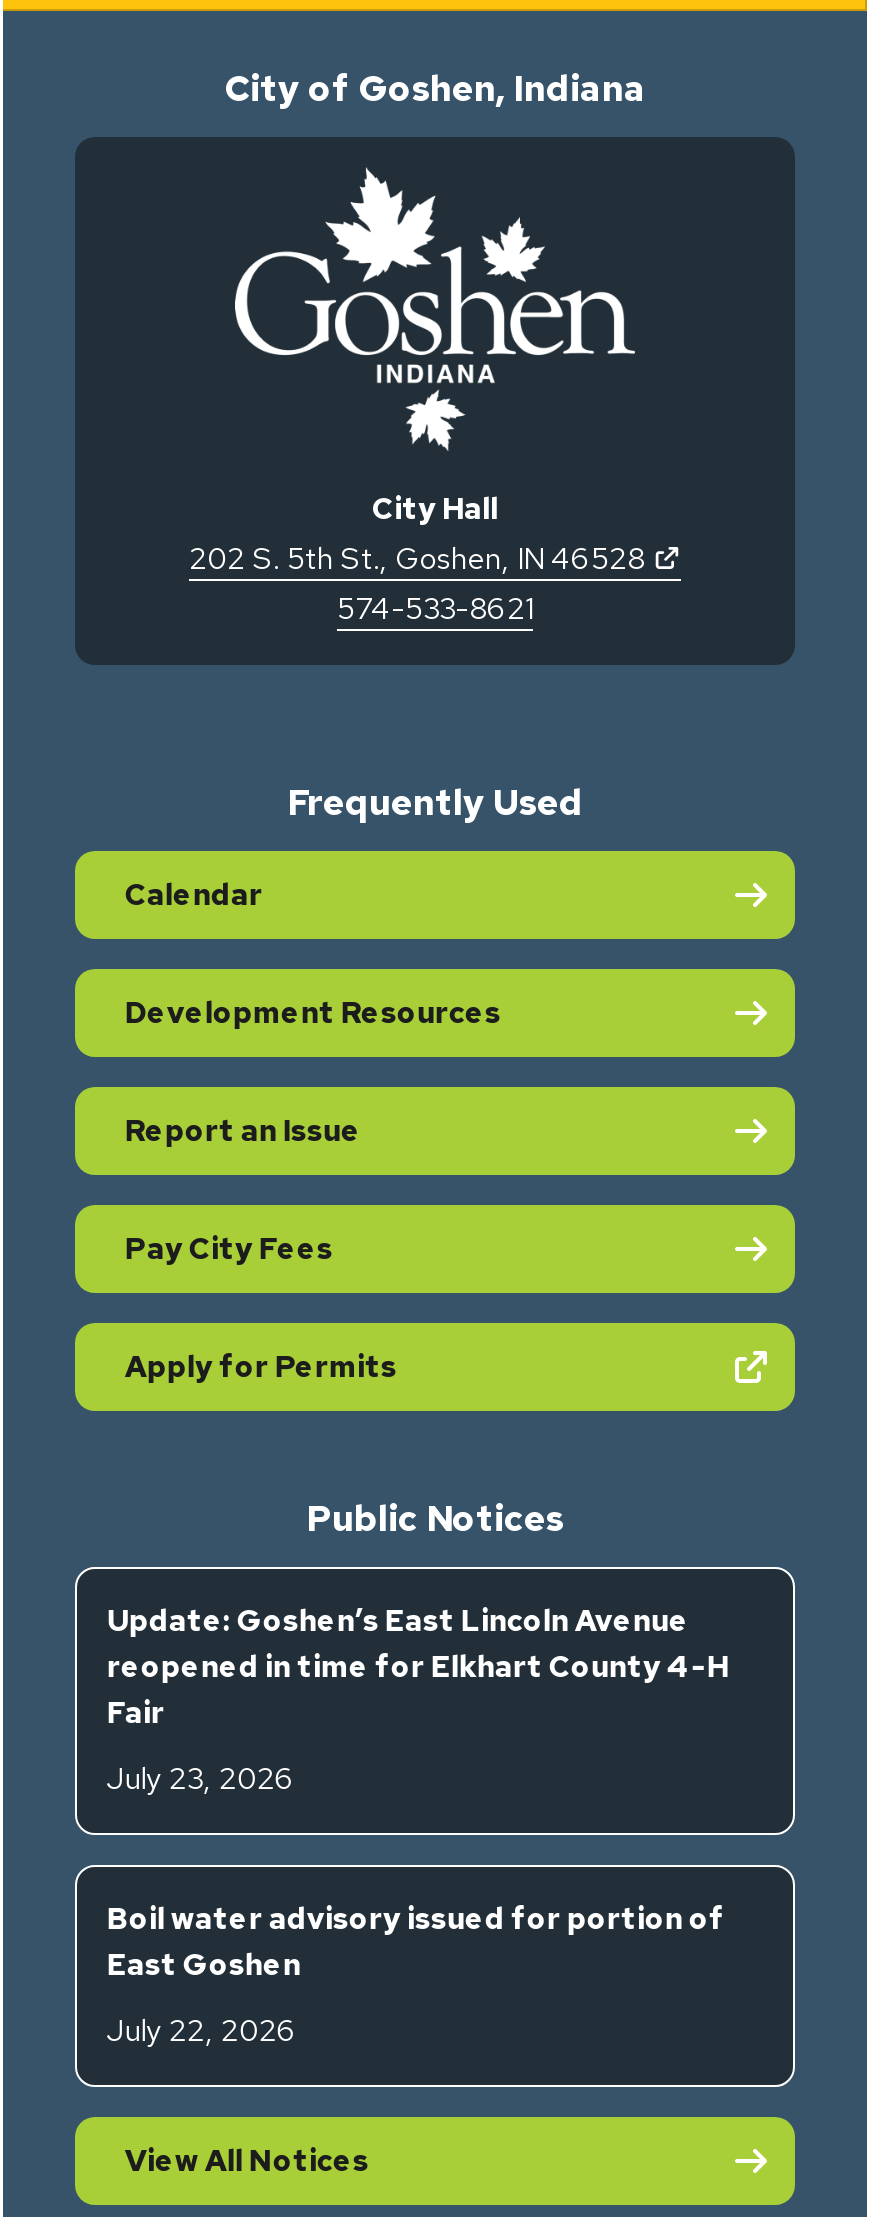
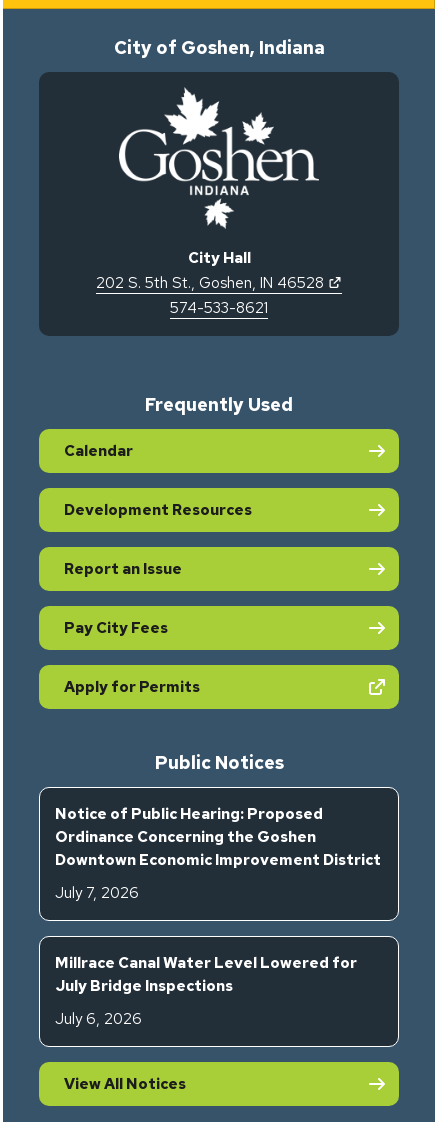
- Update: Goshen’s East Lincoln Avenue
- reopened in time for Elkhart County 4-H
- Fair
+ Notice of Public Hearing: Proposed
+ Ordinance Concerning the Goshen
+ Downtown Economic Improvement District

- July 23, 2026
+ July 7, 2026

- Boil water advisory issued for portion of
- East Goshen
+ Millrace Canal Water Level Lowered for
+ July Bridge Inspections

- July 22, 2026
+ July 6, 2026
